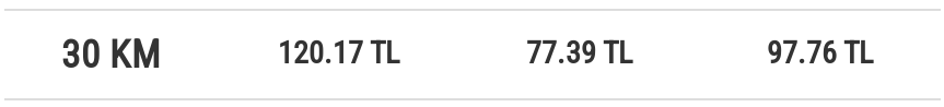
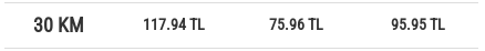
- 120.17 TL
+ 117.94 TL

- 77.39 TL
+ 75.96 TL

- 97.76 TL
+ 95.95 TL
